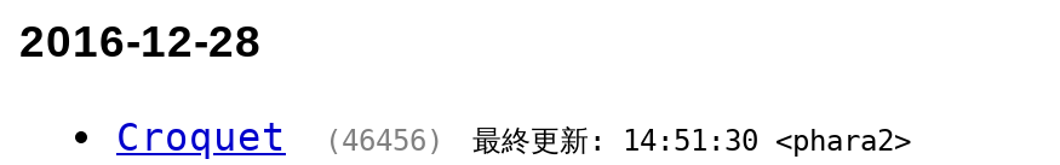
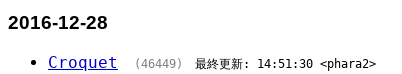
- (46456)最終更新: 14:51:30 <phara2>
+ (46449)最終更新: 14:51:30 <phara2>
